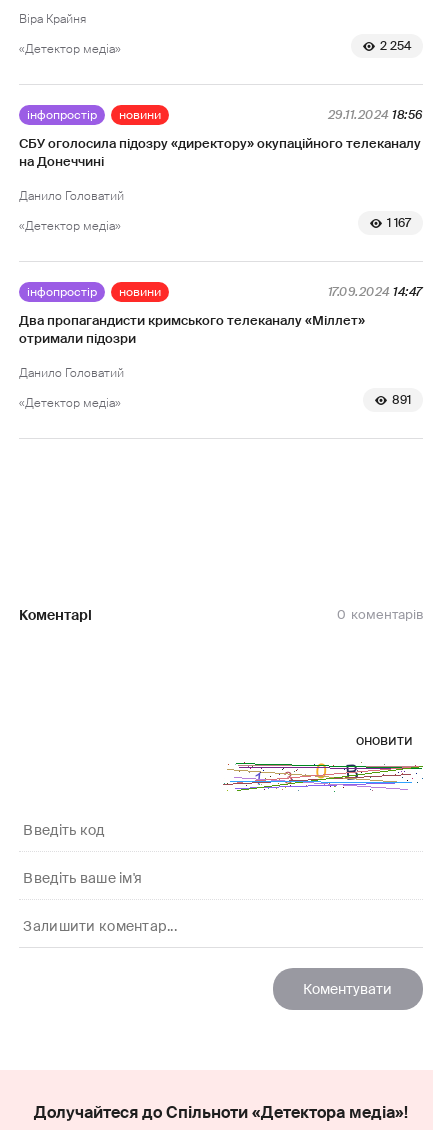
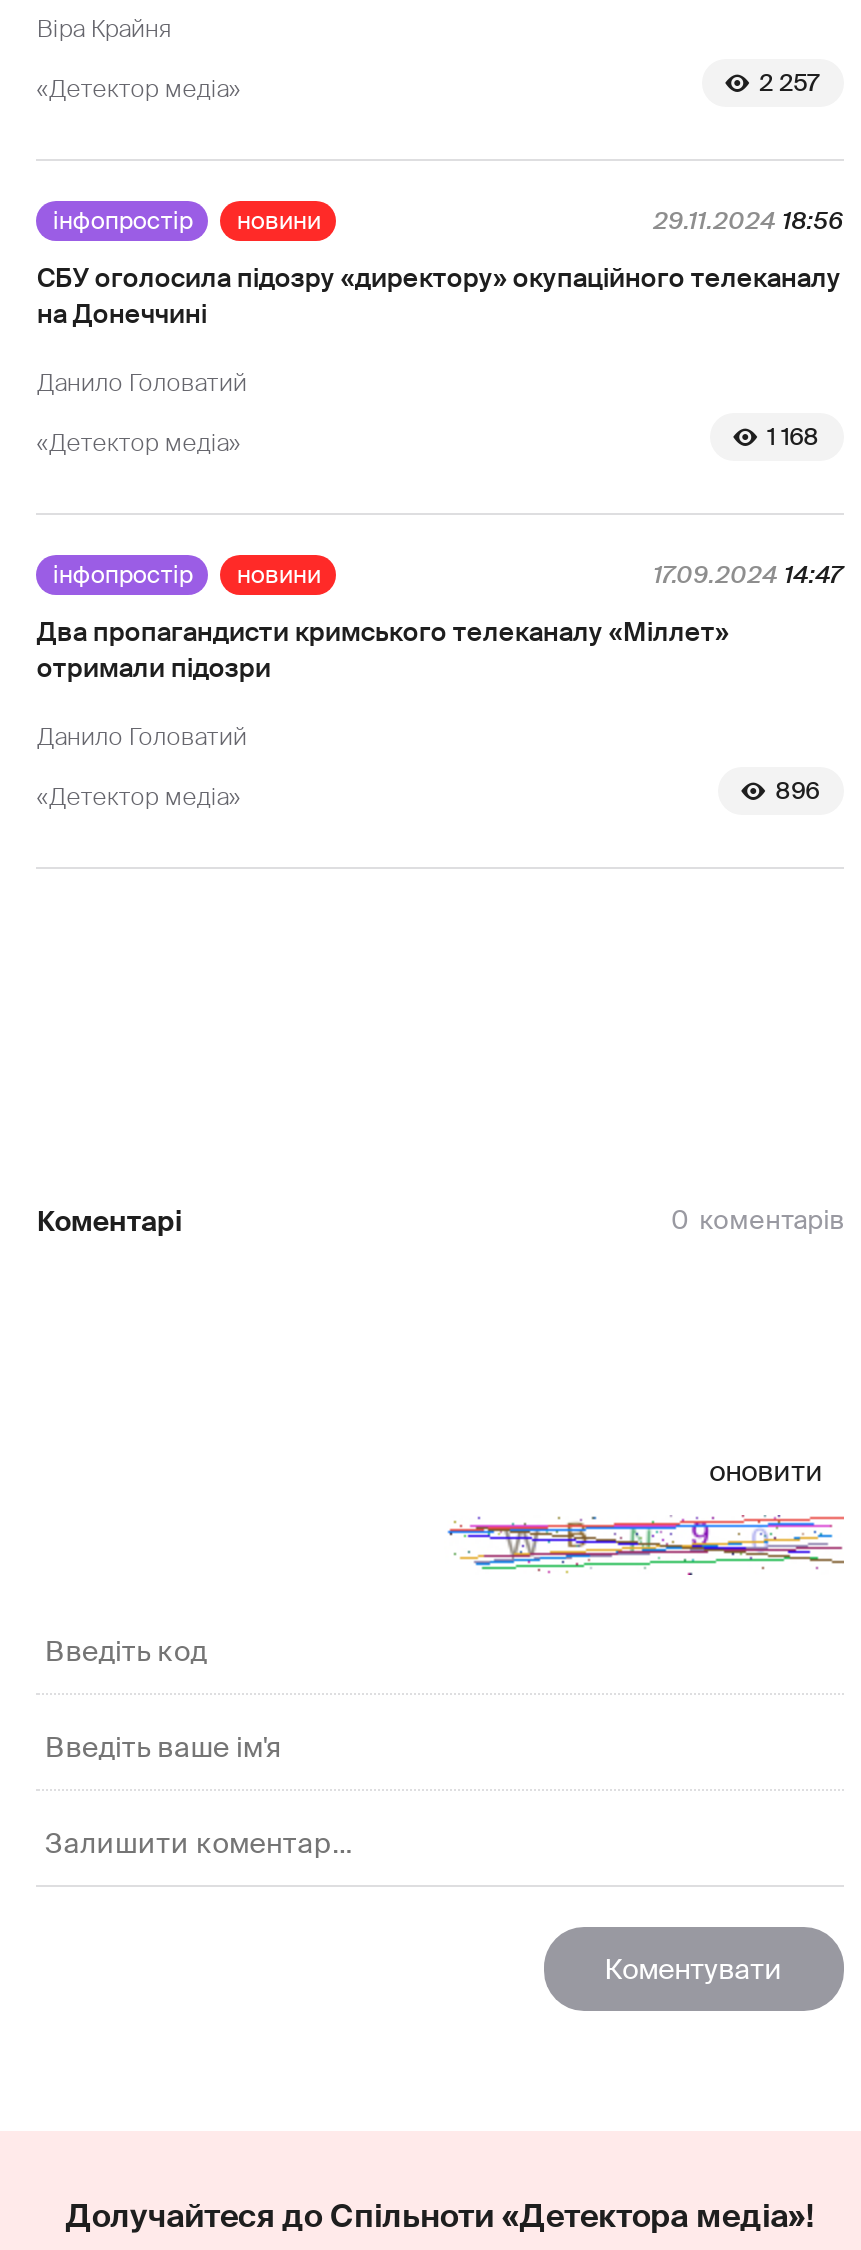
- 2 254
+ 2 257

- 1 167
+ 1 168

- 891
+ 896

- [image]
+ [image]
